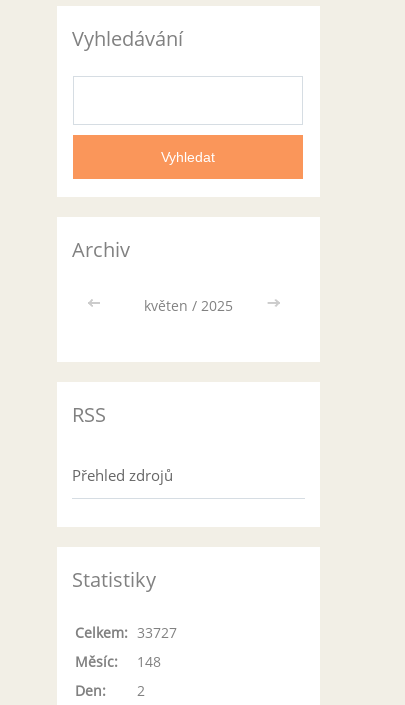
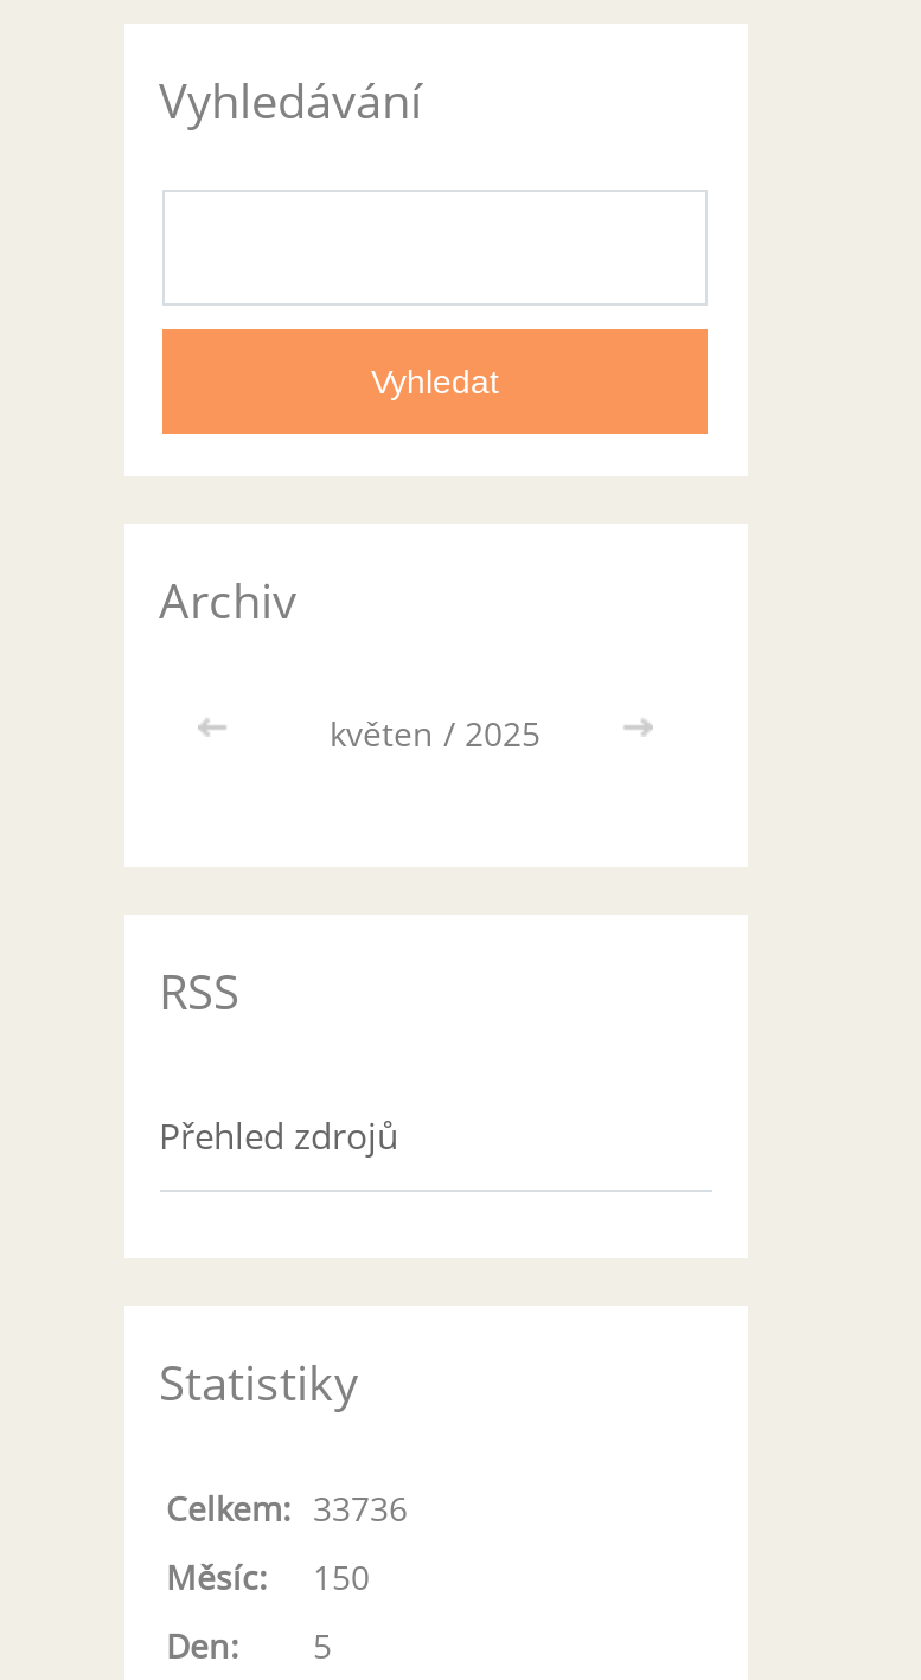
- Celkem: 33727
+ Celkem: 33736

- Měsíc: 148
+ Měsíc: 150

- Den: 2
+ Den: 5
